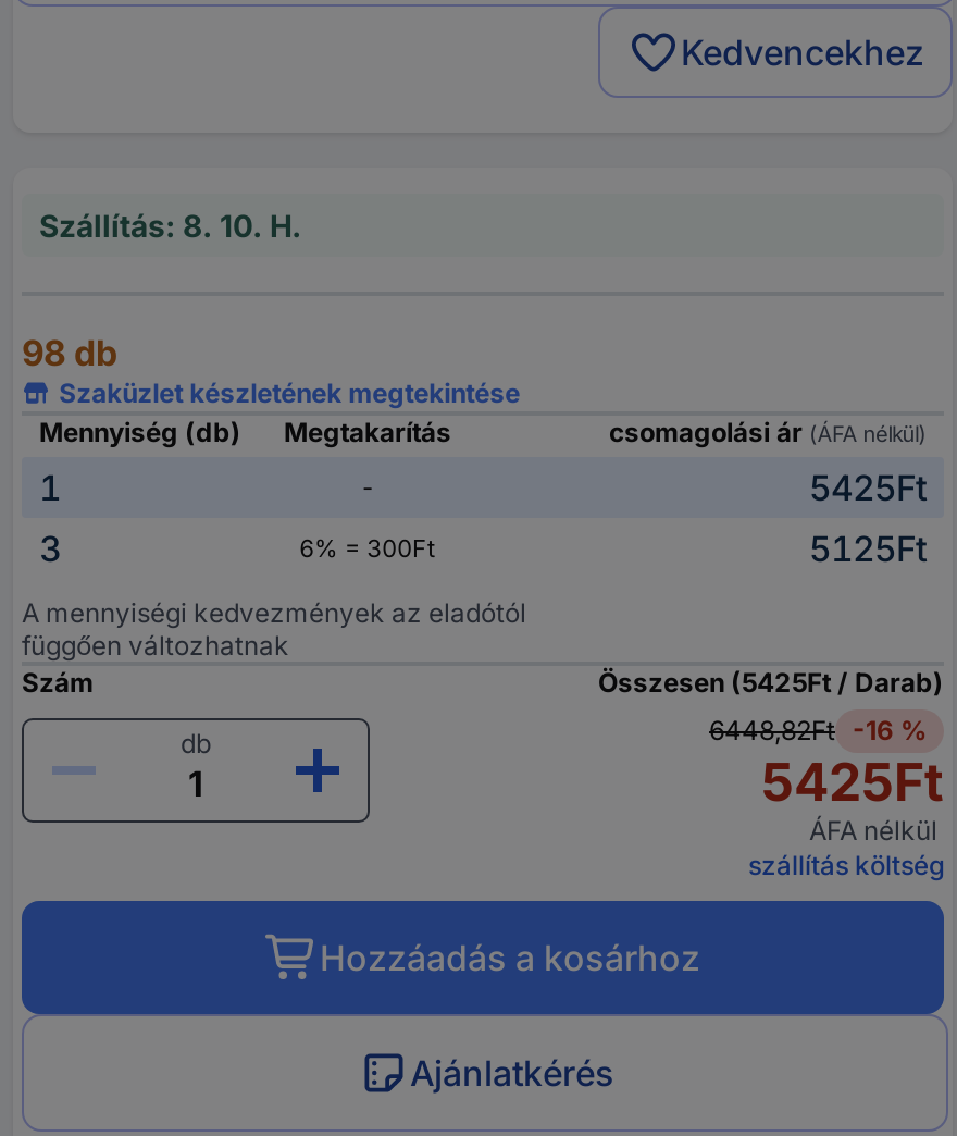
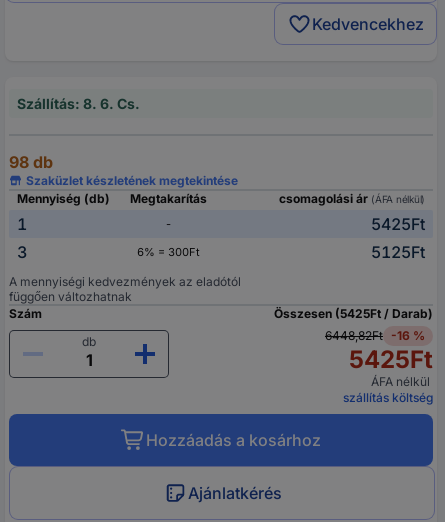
- Szállítás: 8. 10. H.
+ Szállítás: 8. 6. Cs.
